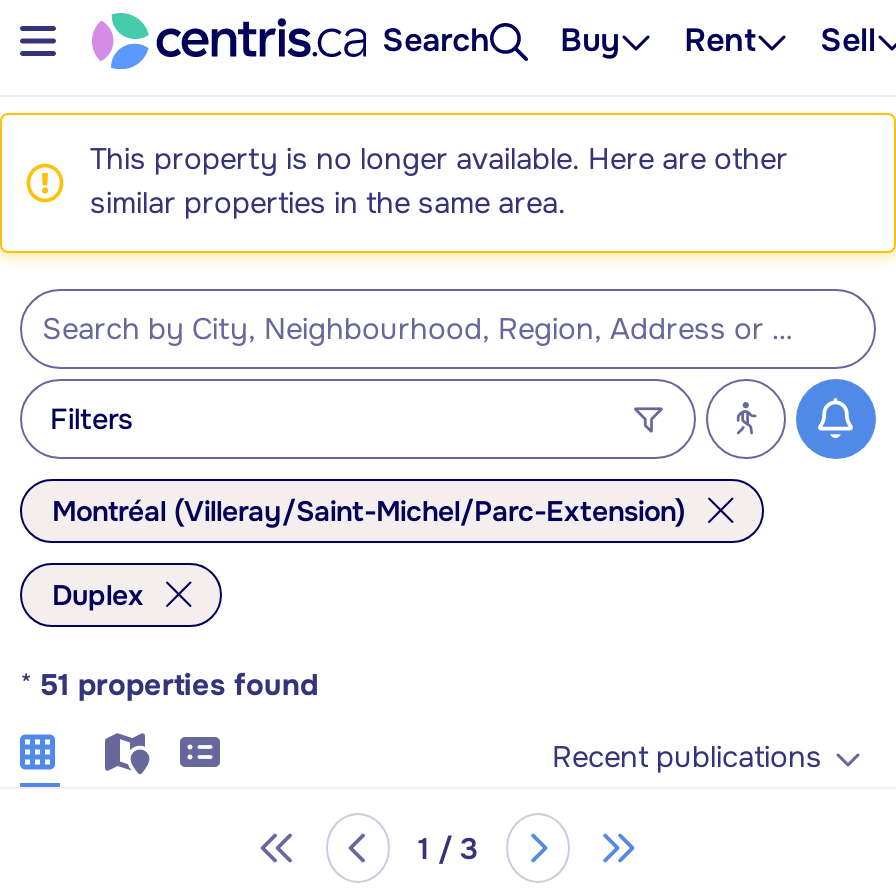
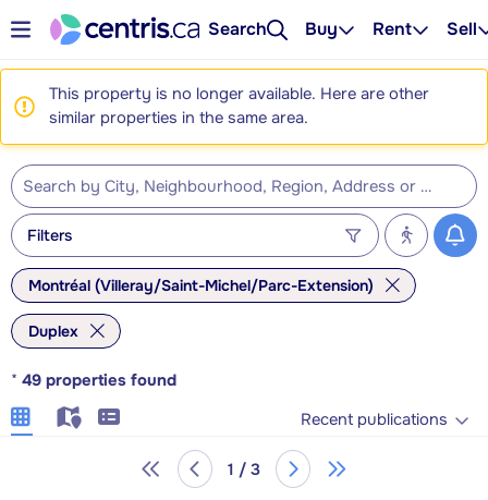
- * 51 properties found
+ * 49 properties found
